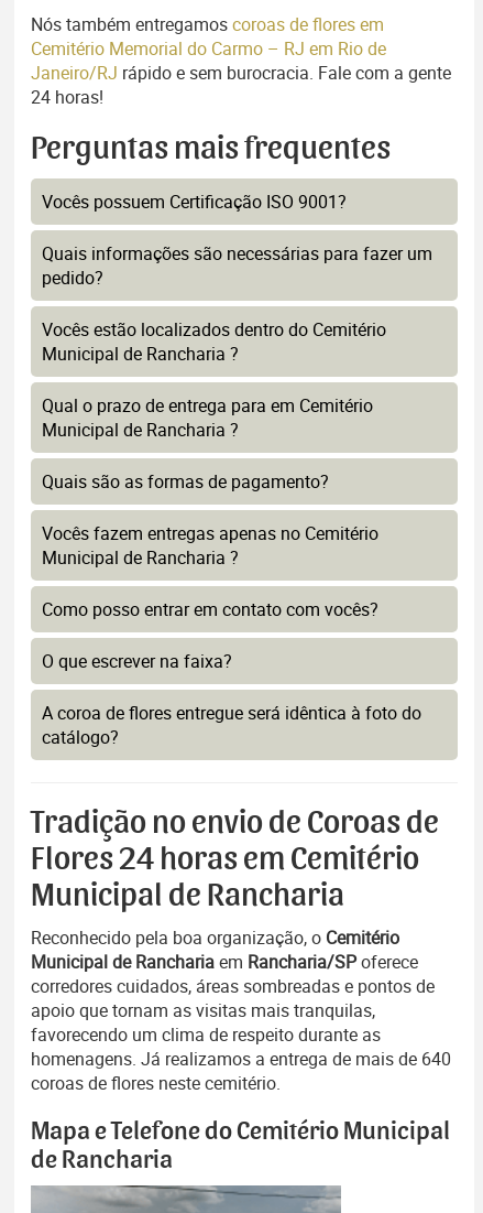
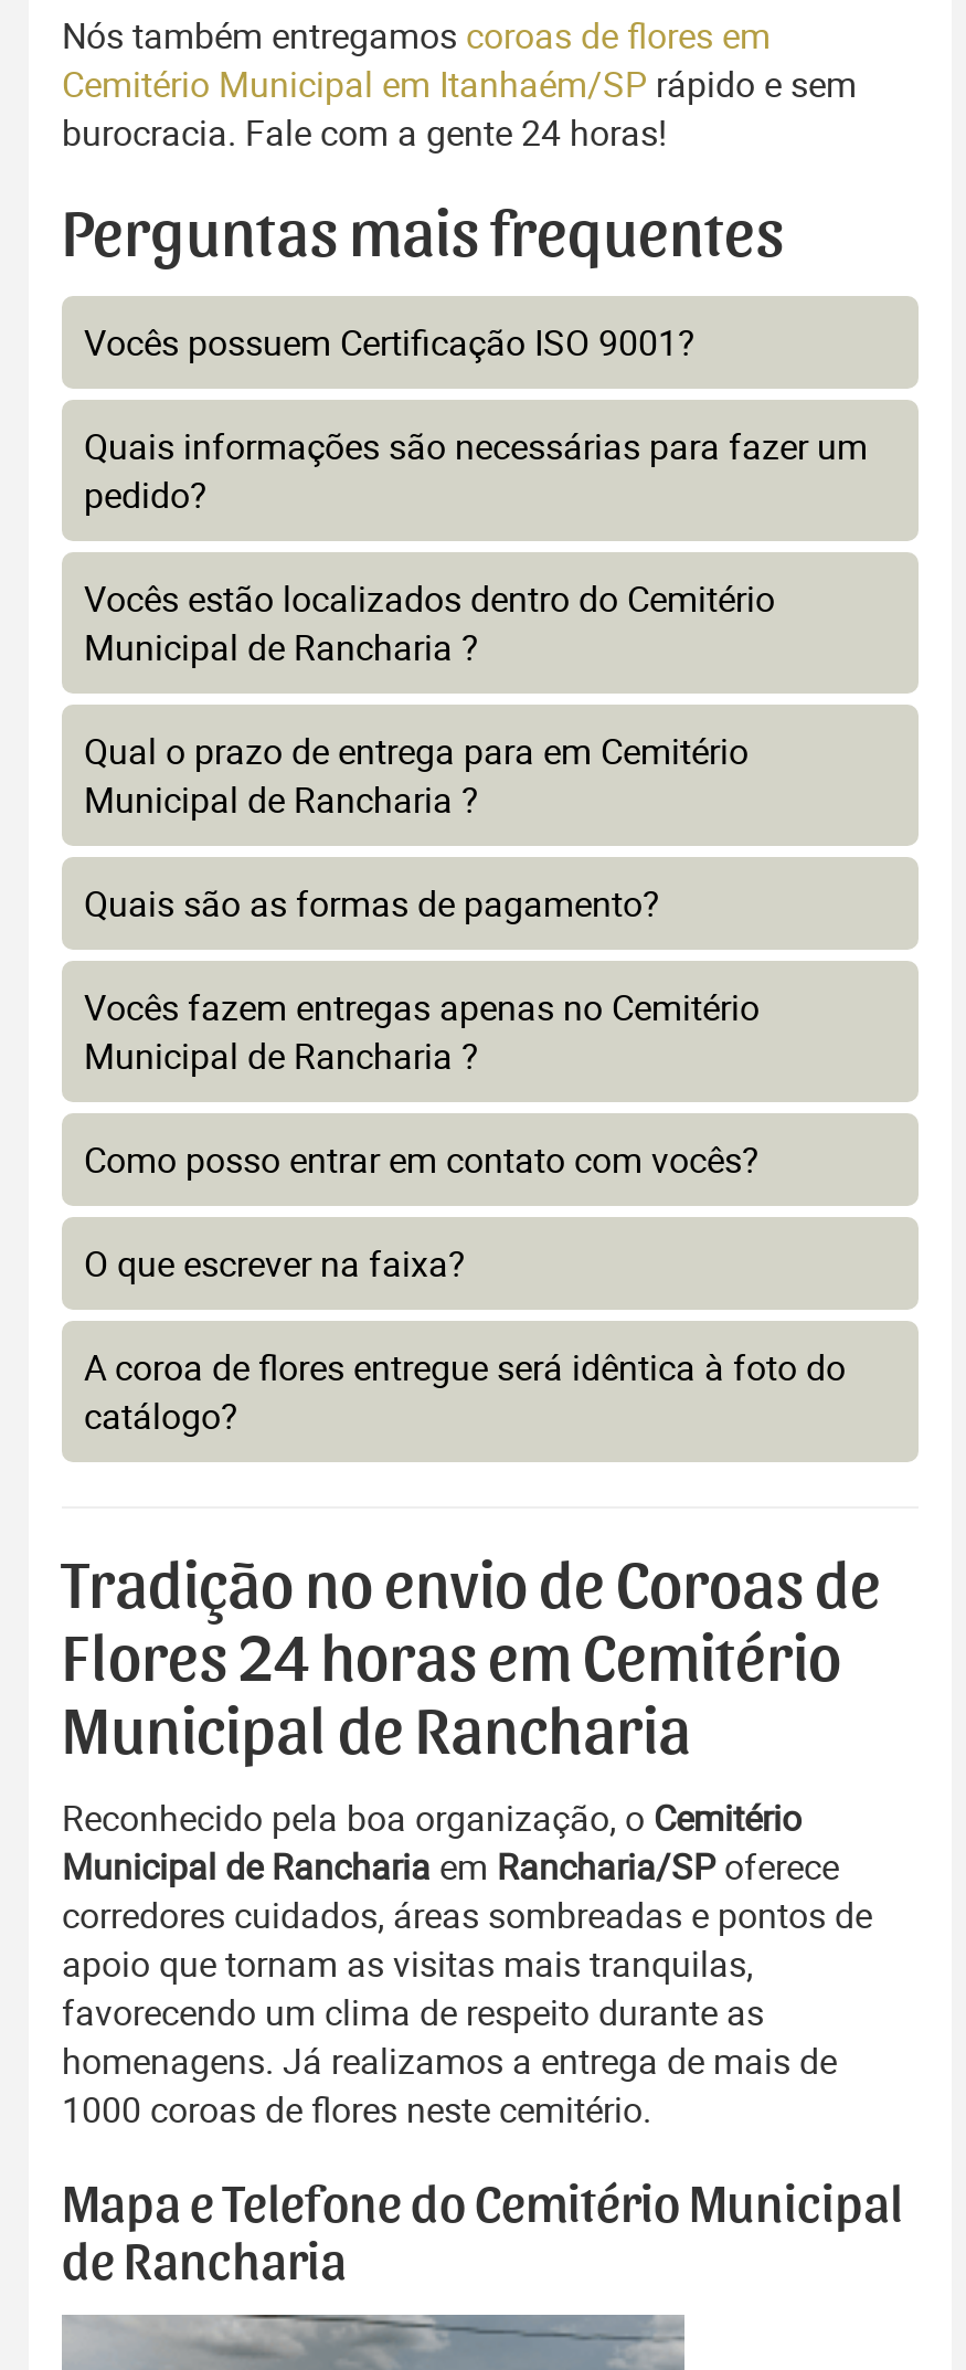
- Cemitério Memorial do Carmo – RJ em Rio de
- Janeiro/RJ rápido e sem burocracia. Fale com a gente
- 24 horas!
+ Cemitério Municipal em Itanhaém/SP rápido e sem
+ burocracia. Fale com a gente 24 horas!

- homenagens. Já realizamos a entrega de mais de 640
- coroas de flores neste cemitério.
+ homenagens. Já realizamos a entrega de mais de
+ 1000 coroas de flores neste cemitério.
